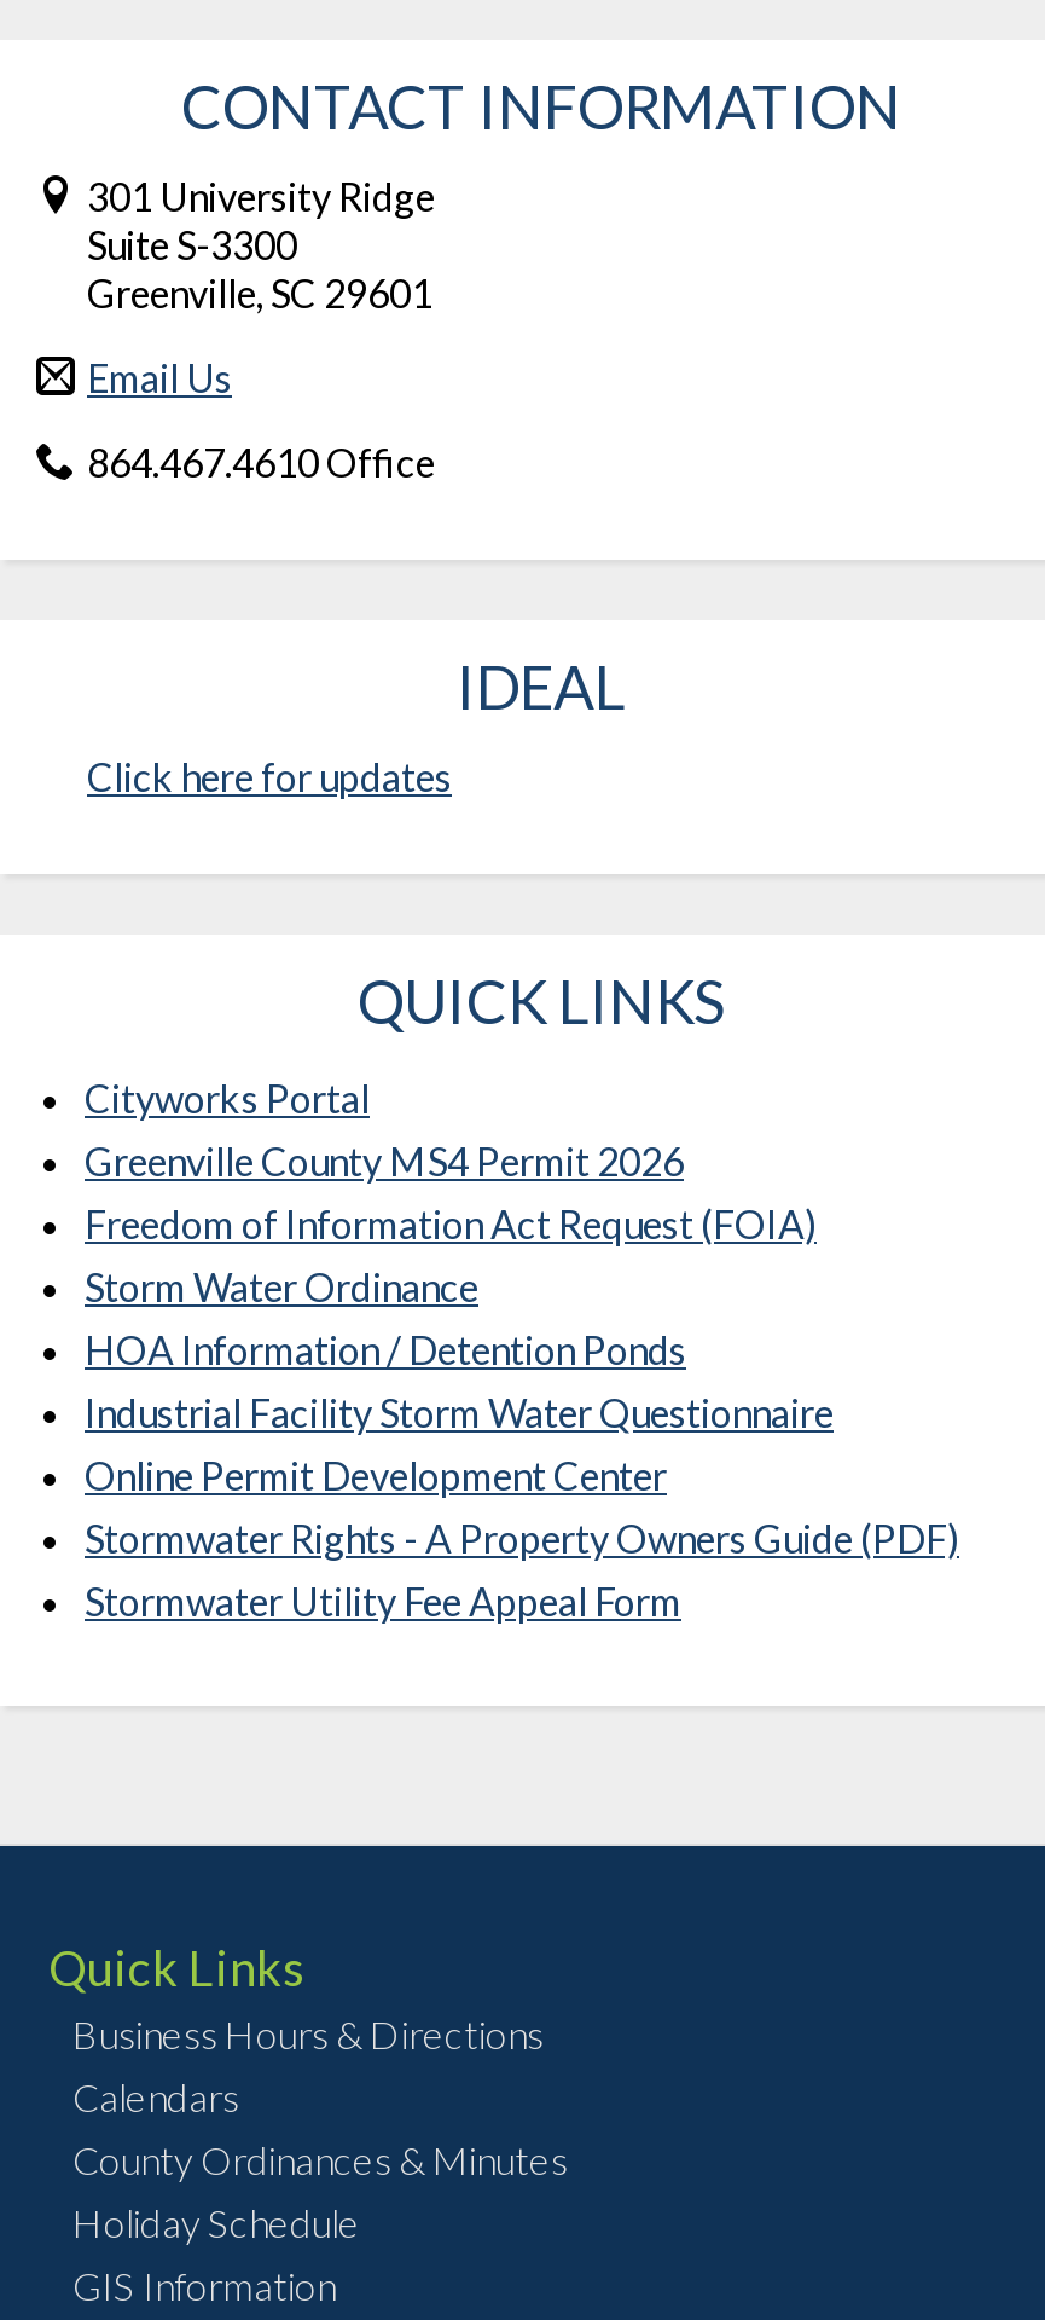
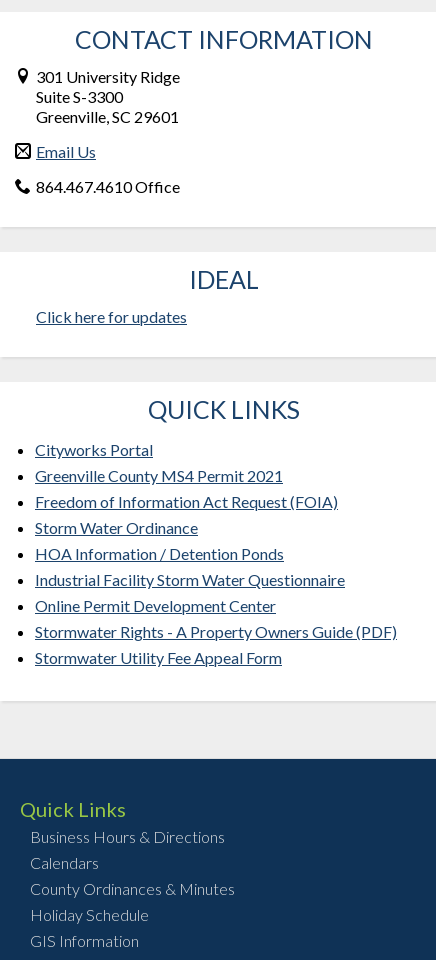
- Greenville County MS4 Permit 2026
+ Greenville County MS4 Permit 2021
